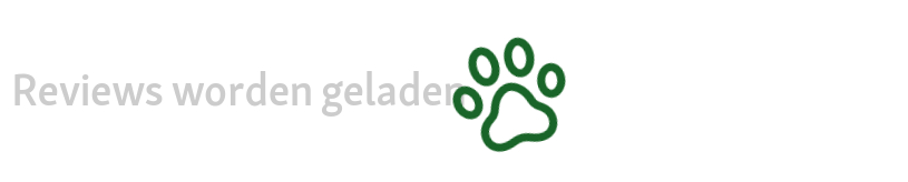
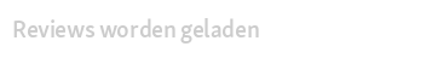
- [image]
